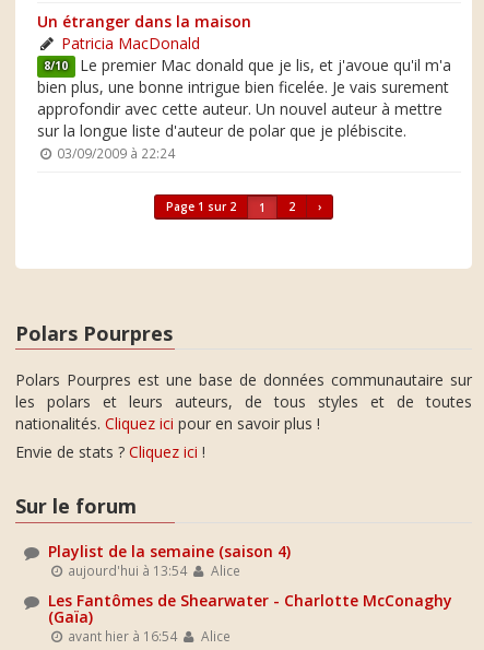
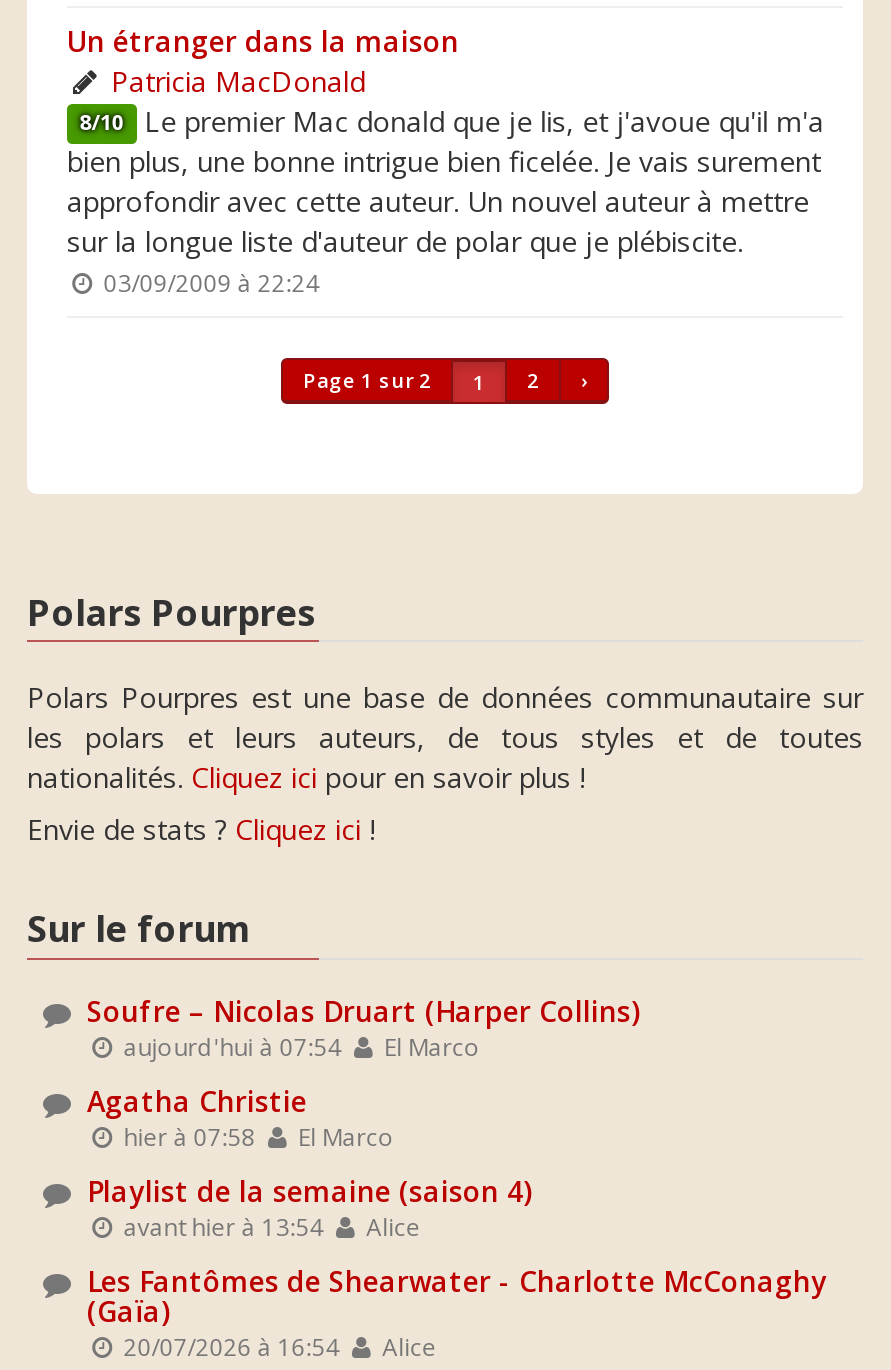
+ Soufre – Nicolas Druart (Harper Collins)
+ aujourd'hui à 07:54
+ El Marco
+ Agatha Christie
+ hier à 07:58
+ El Marco

- aujourd'hui à 13:54 Alice
+ avant hier à 13:54 Alice

- avant hier à 16:54 Alice
+ 20/07/2026 à 16:54 Alice
